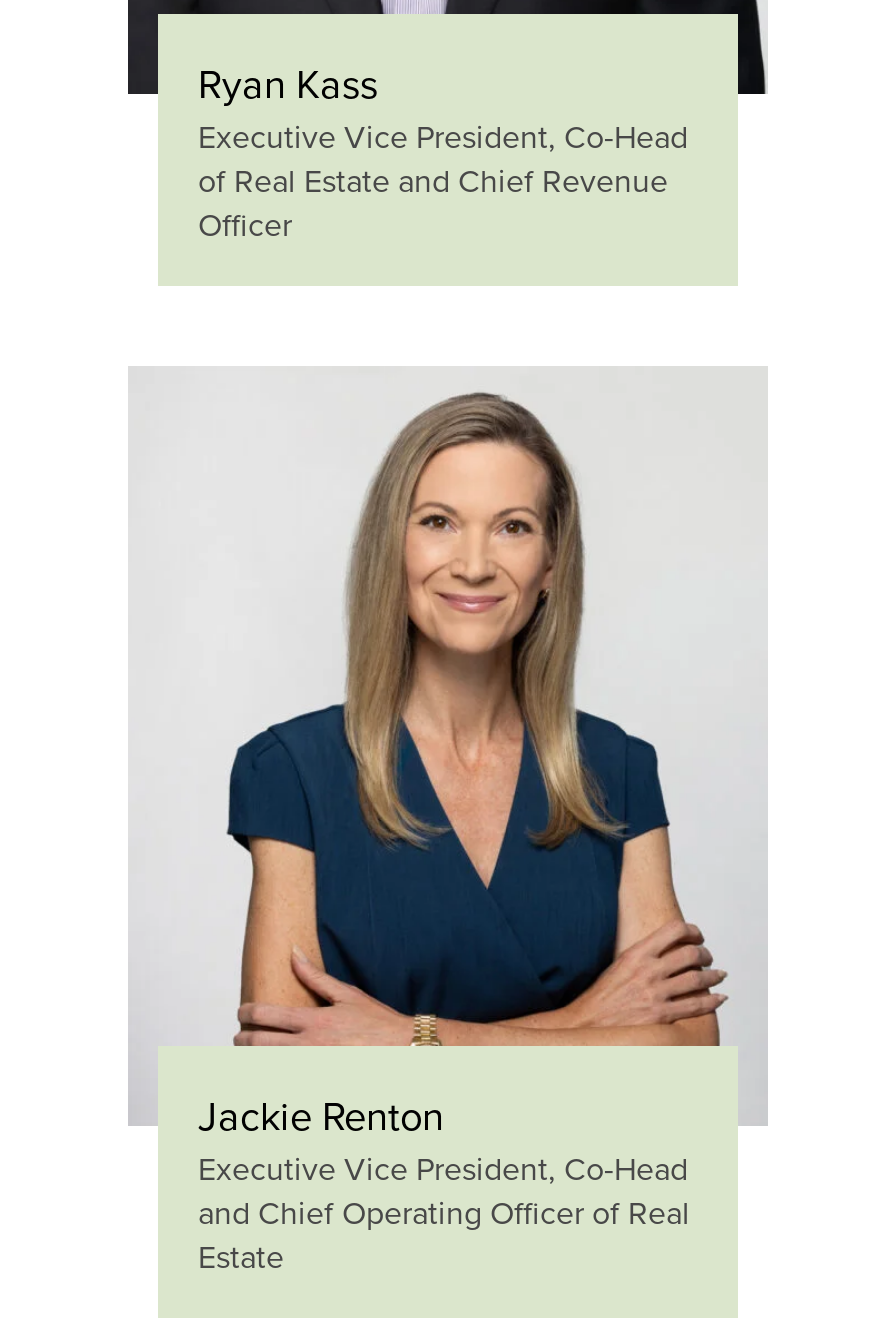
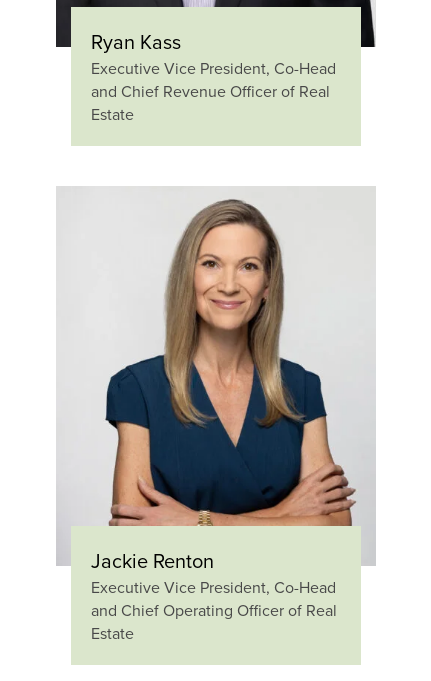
- of Real Estate and Chief Revenue
- Officer
+ and Chief Revenue Officer of Real
+ Estate
